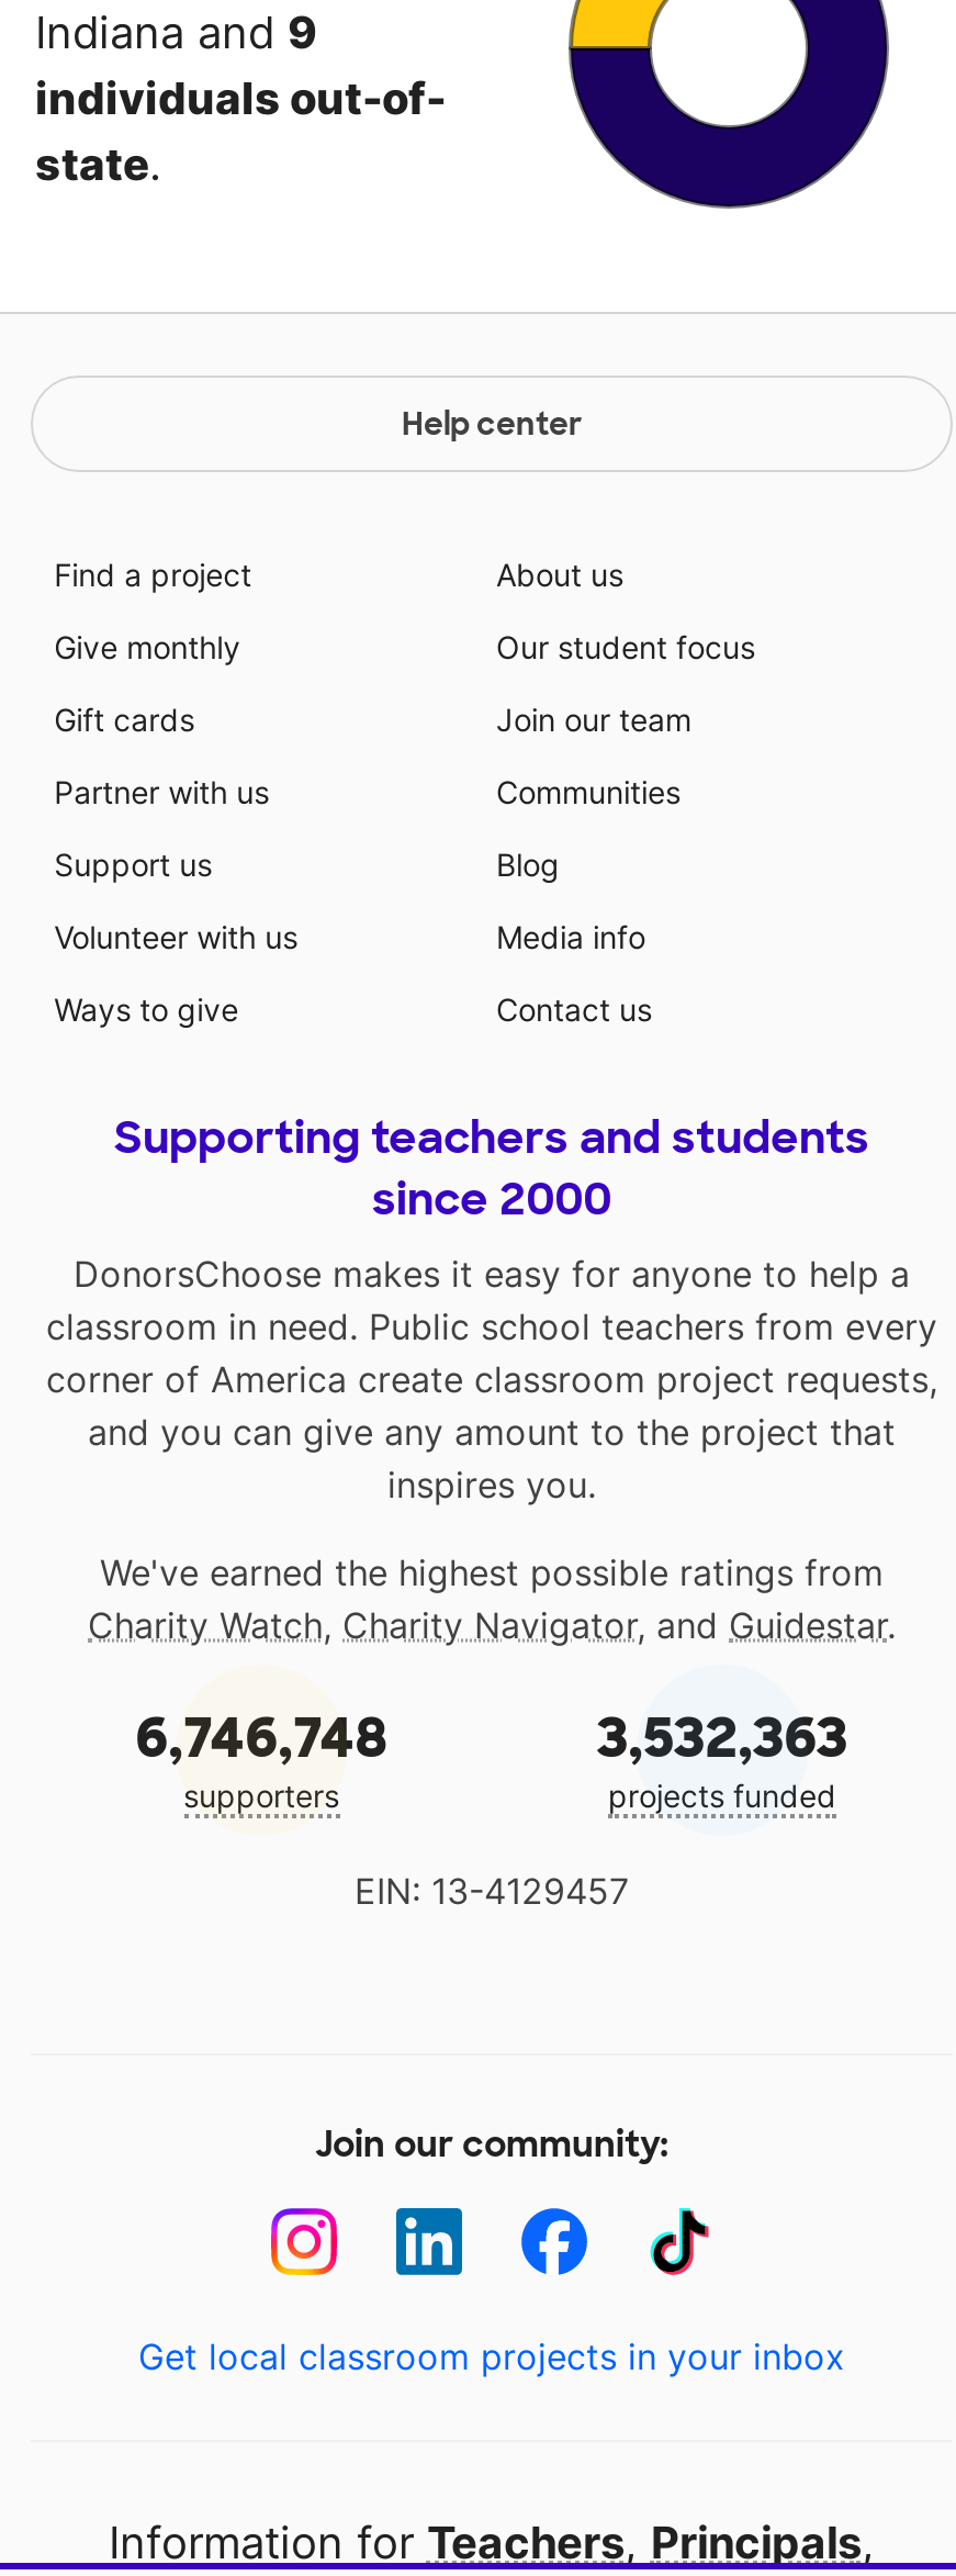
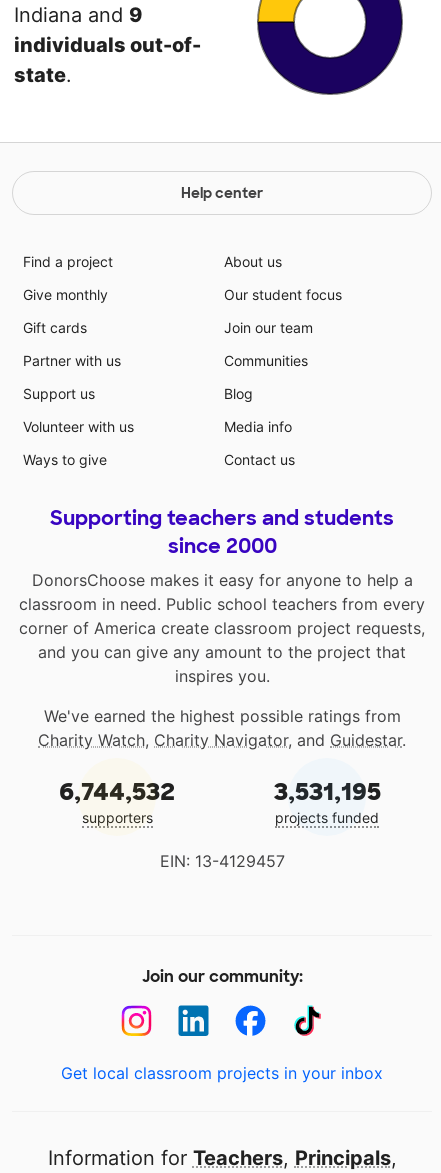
- 6,746,748
+ 6,744,532

- 3,532,363
+ 3,531,195
